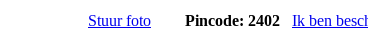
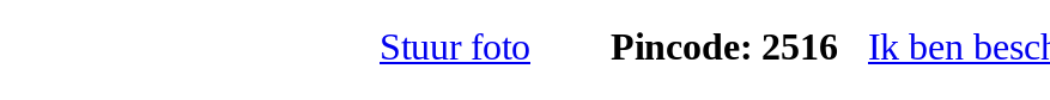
- Pincode: 2402
+ Pincode: 2516
